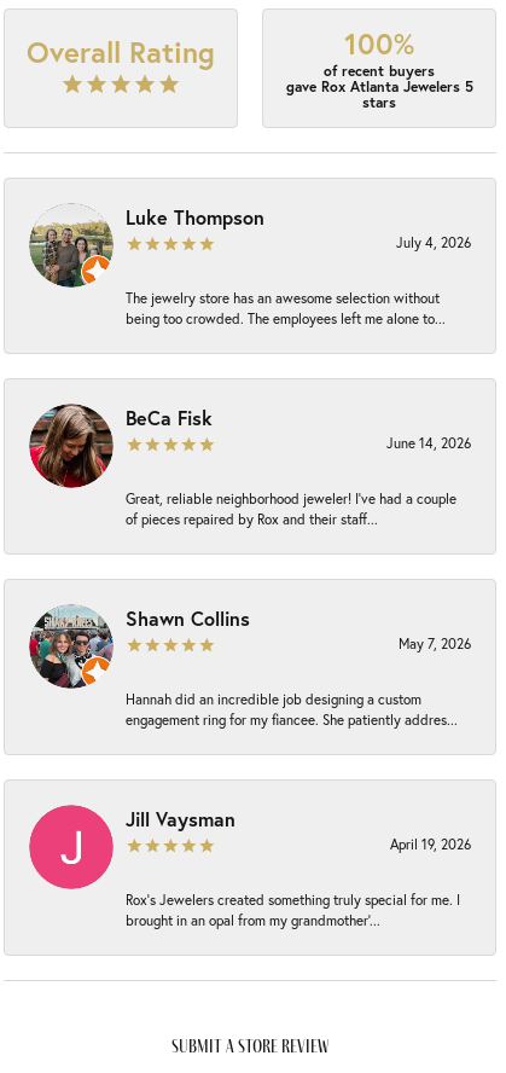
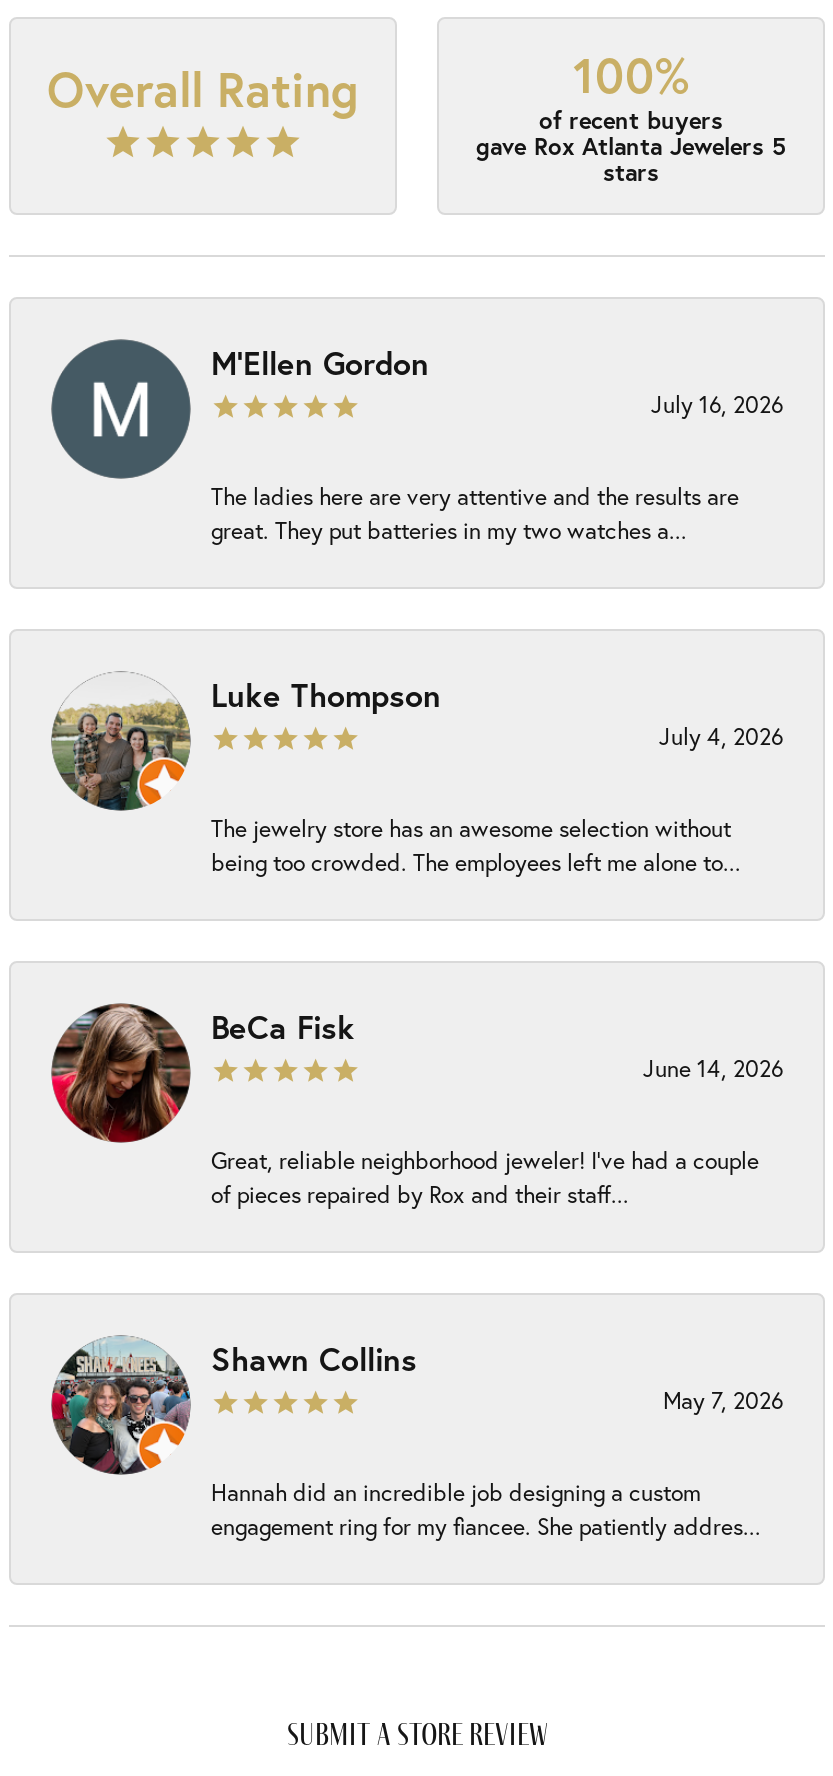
+ [image]
+ M'Ellen Gordon
+ July 16, 2026
+ The ladies here are very attentive and the results are
+ great. They put batteries in my two watches a...

moved down: [image] | Luke Thompson | July 4, 2026 | ... | Hannah did an incredible job designing a custom | engagement ring for my fiancee. She patiently addres...

- [image]
- Jill Vaysman
- April 19, 2026
- Rox’s Jewelers created something truly special for me. I
- brought in an opal from my grandmother’...
